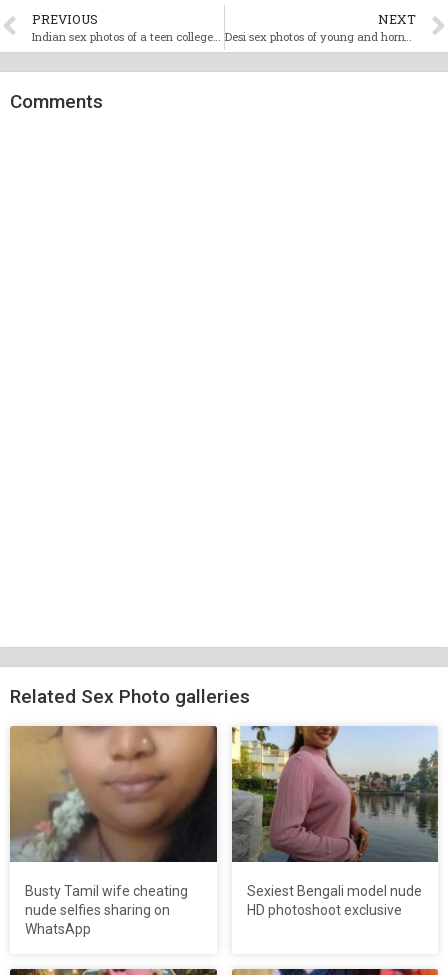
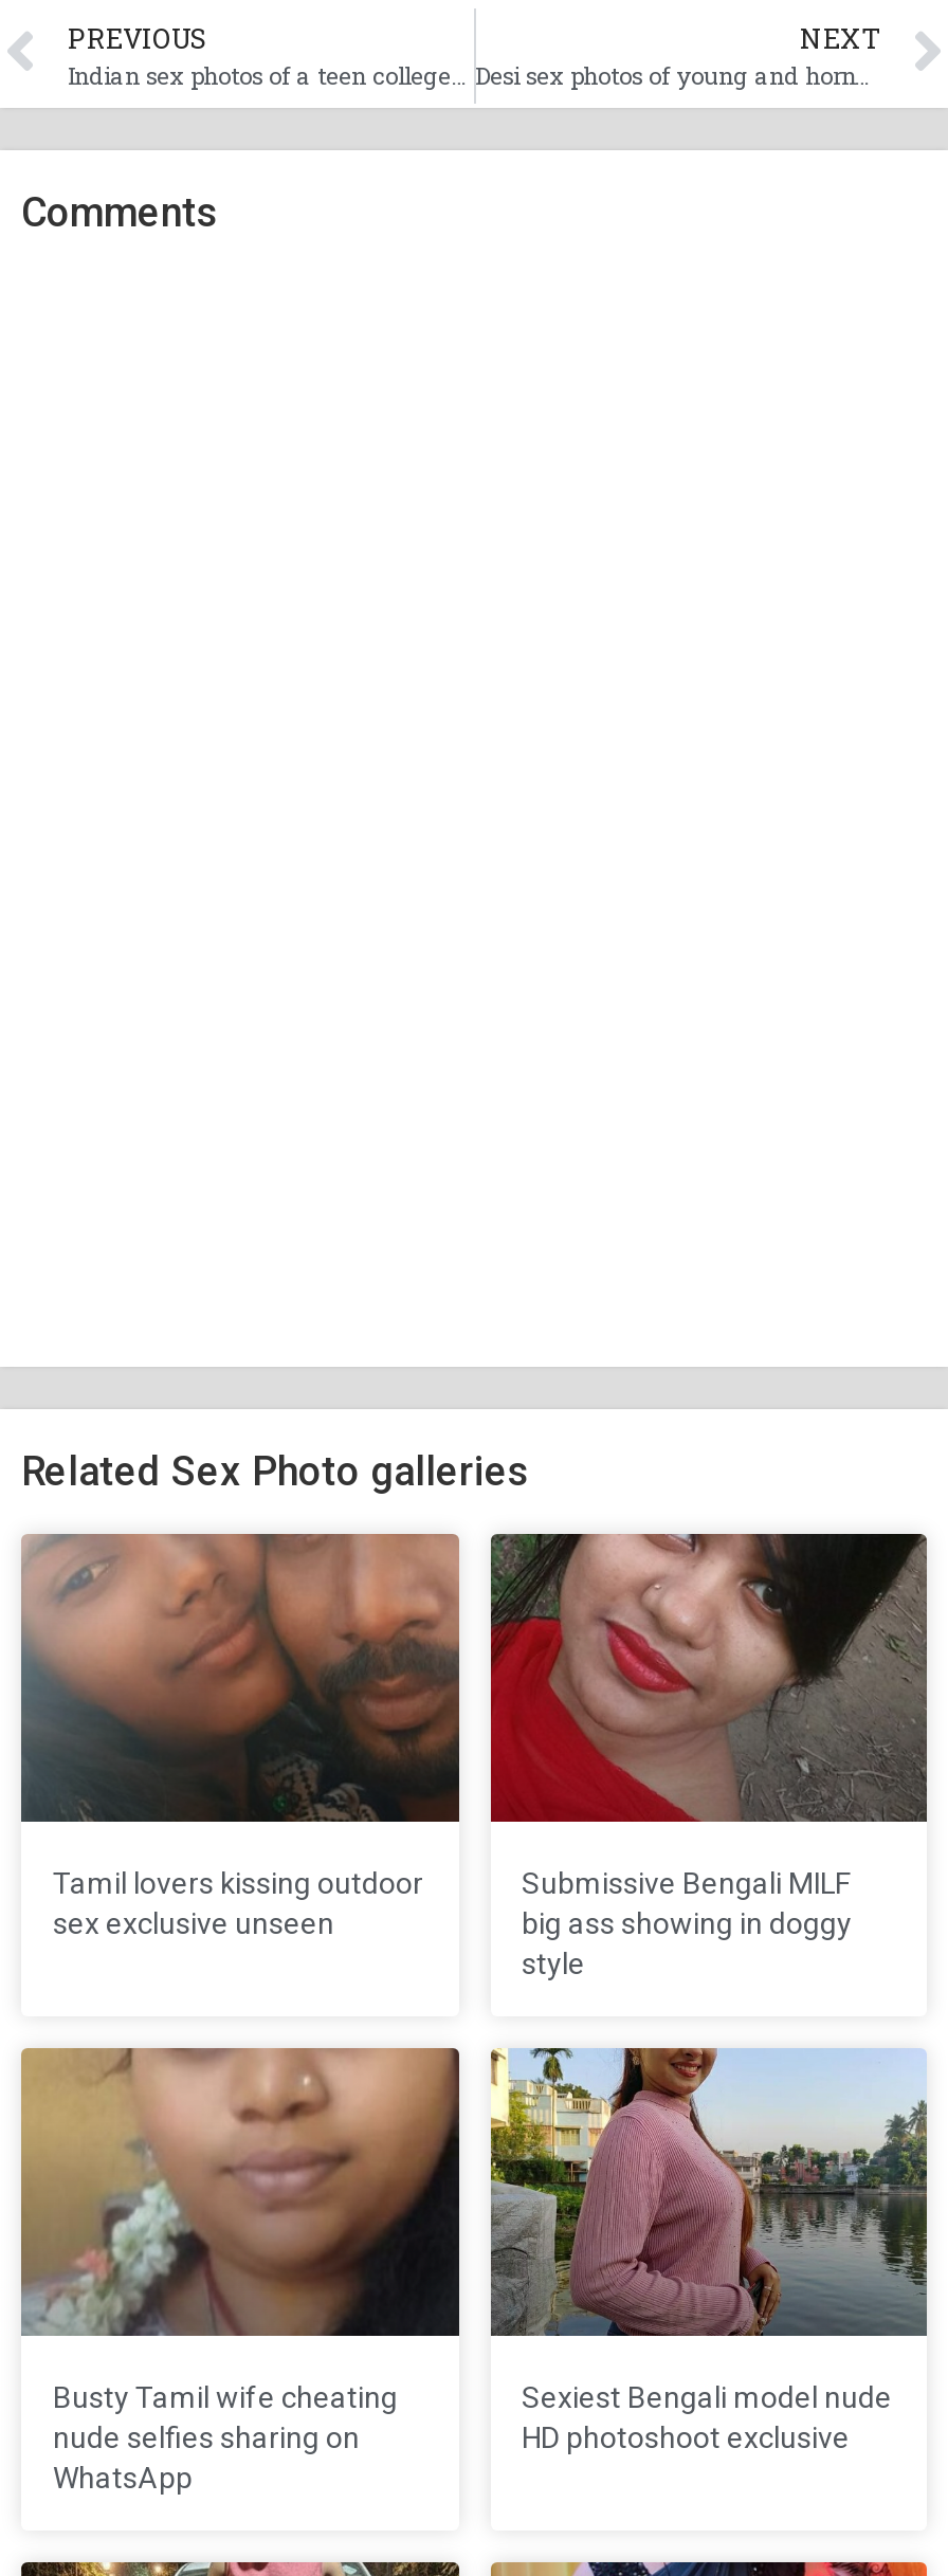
+ [image]
+ Tamil lovers kissing outdoor
+ sex exclusive unseen

+ [image]
+ Submissive Bengali MILF
+ big ass showing in doggy
+ style
